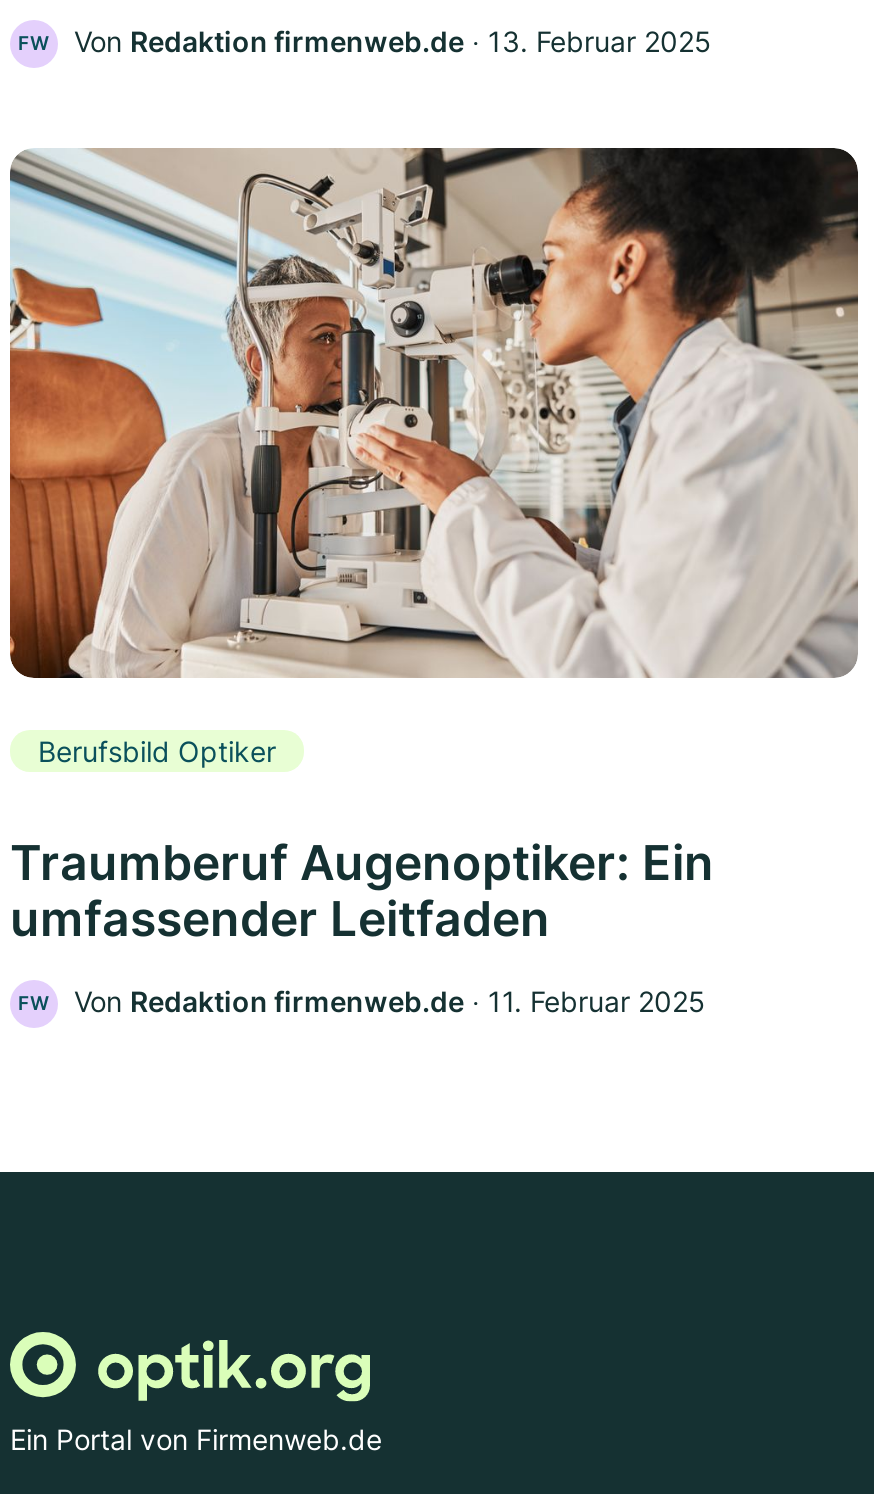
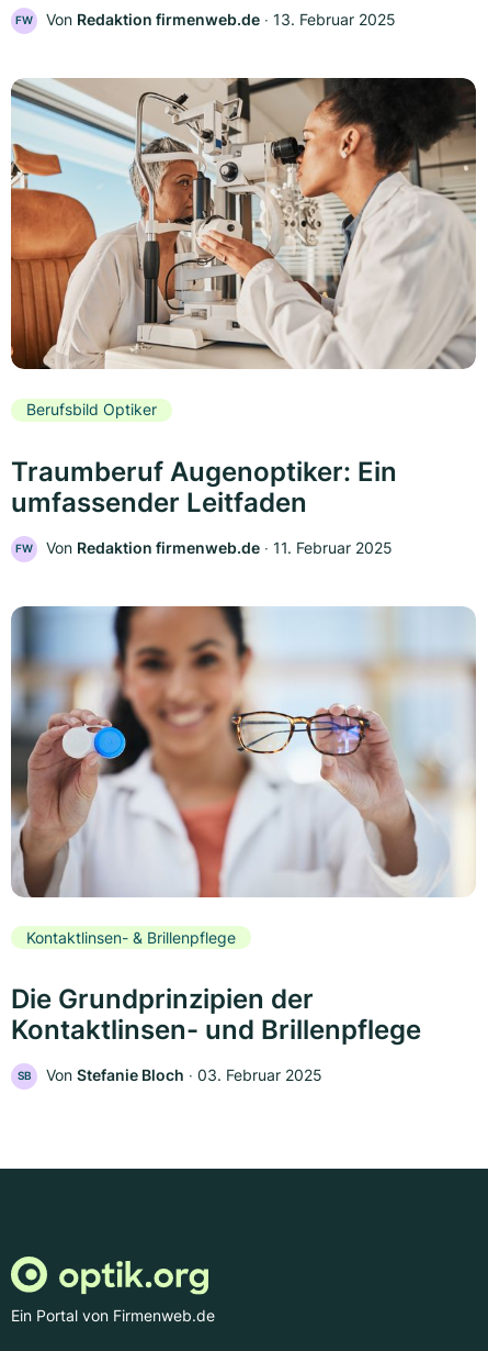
+ [image]
+ Kontaktlinsen- & Brillenpflege
+ Die Grundprinzipien der
+ Kontaktlinsen- und Brillenpflege
+ SB
+ Von Stefanie Bloch ‧ 03. Februar 2025
